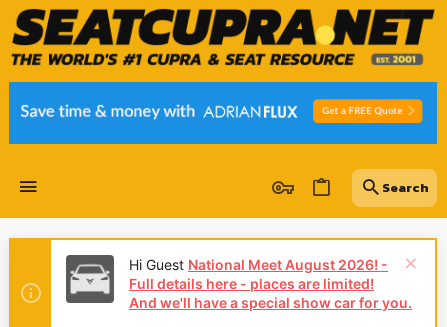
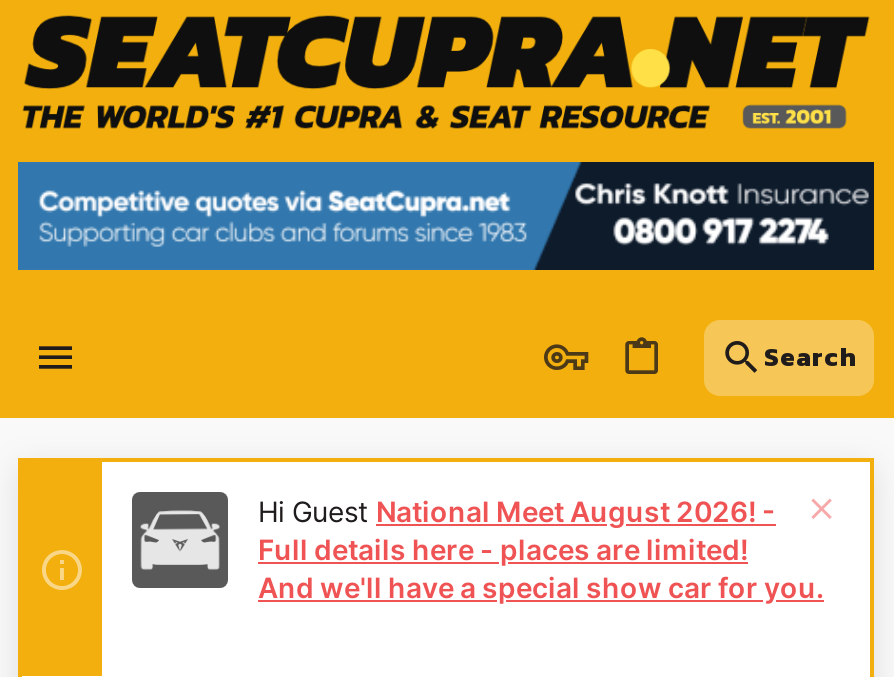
- [image]
+ [image]
